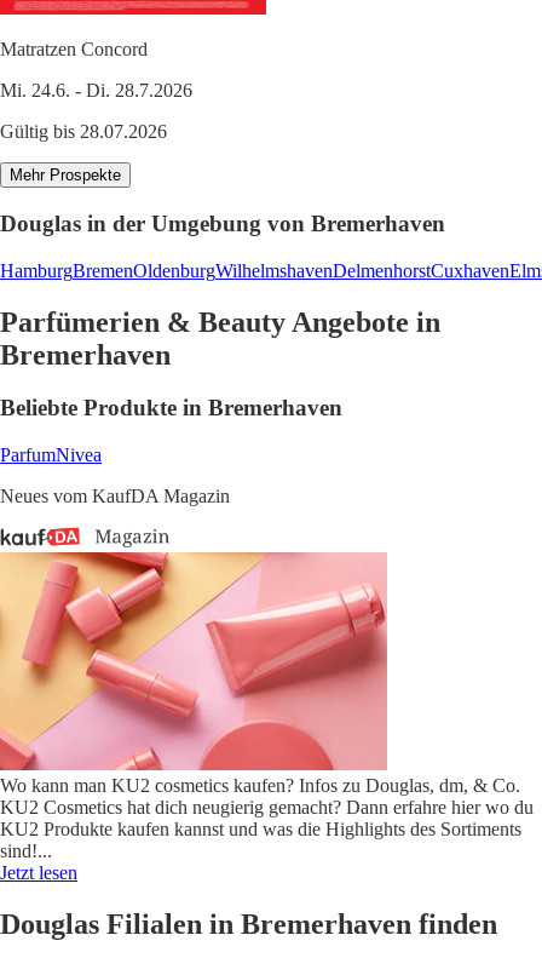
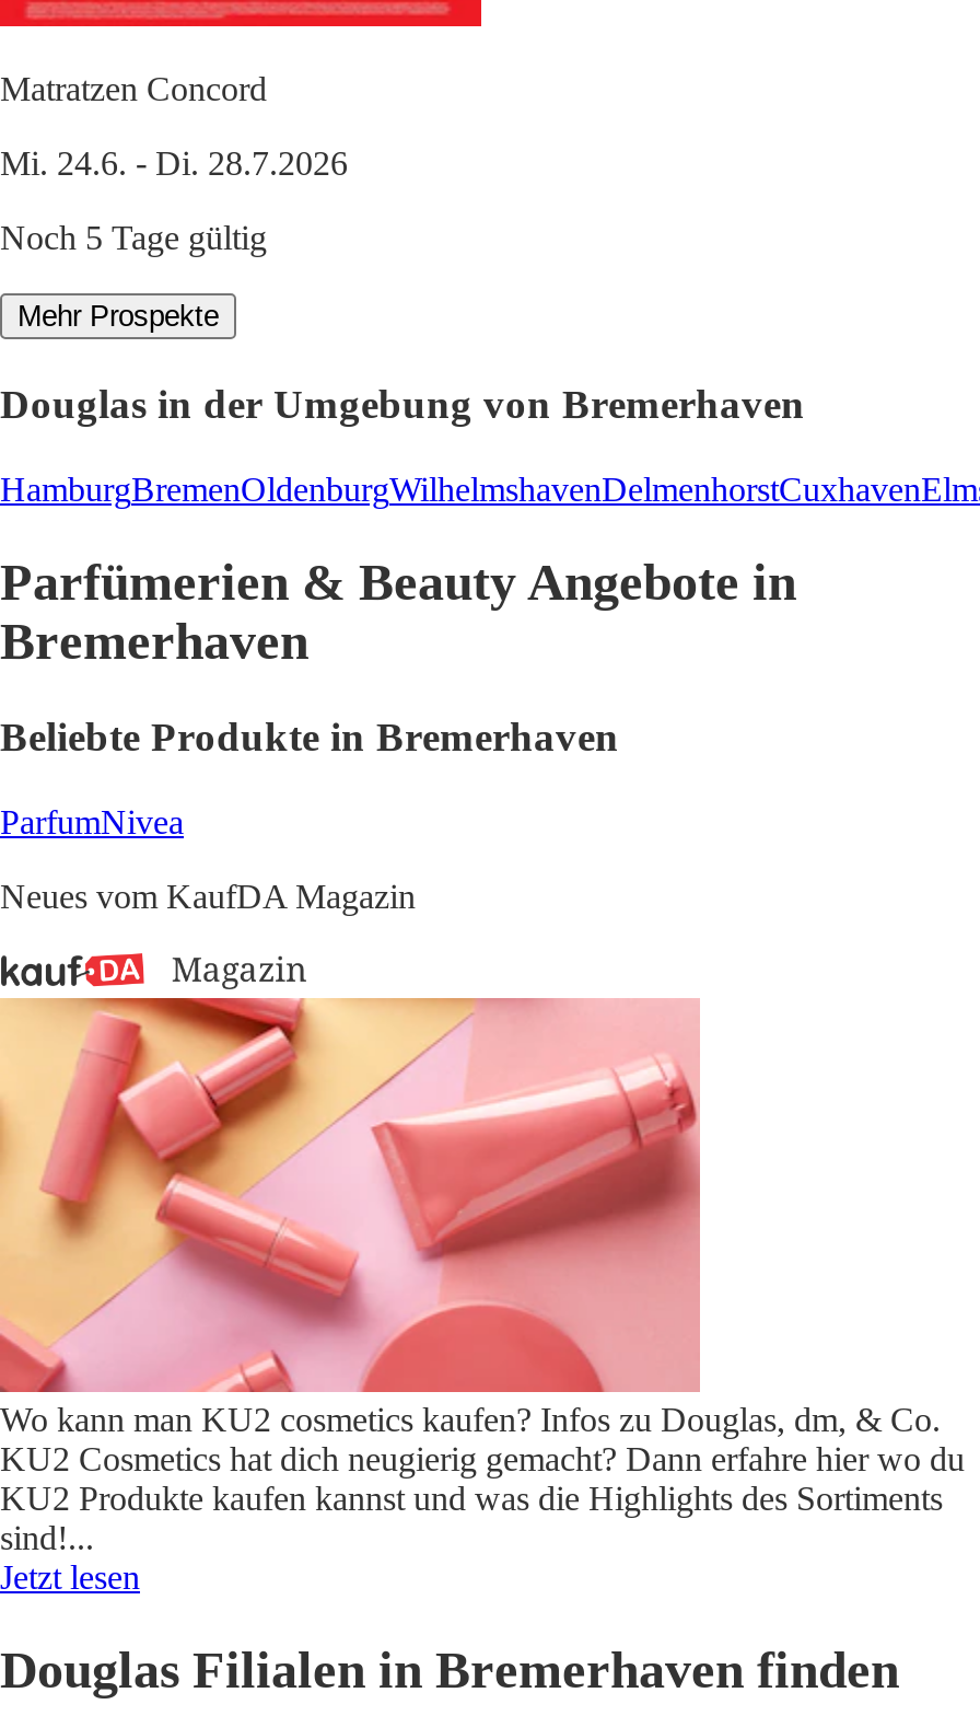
- Gültig bis 28.07.2026
+ Noch 5 Tage gültig
